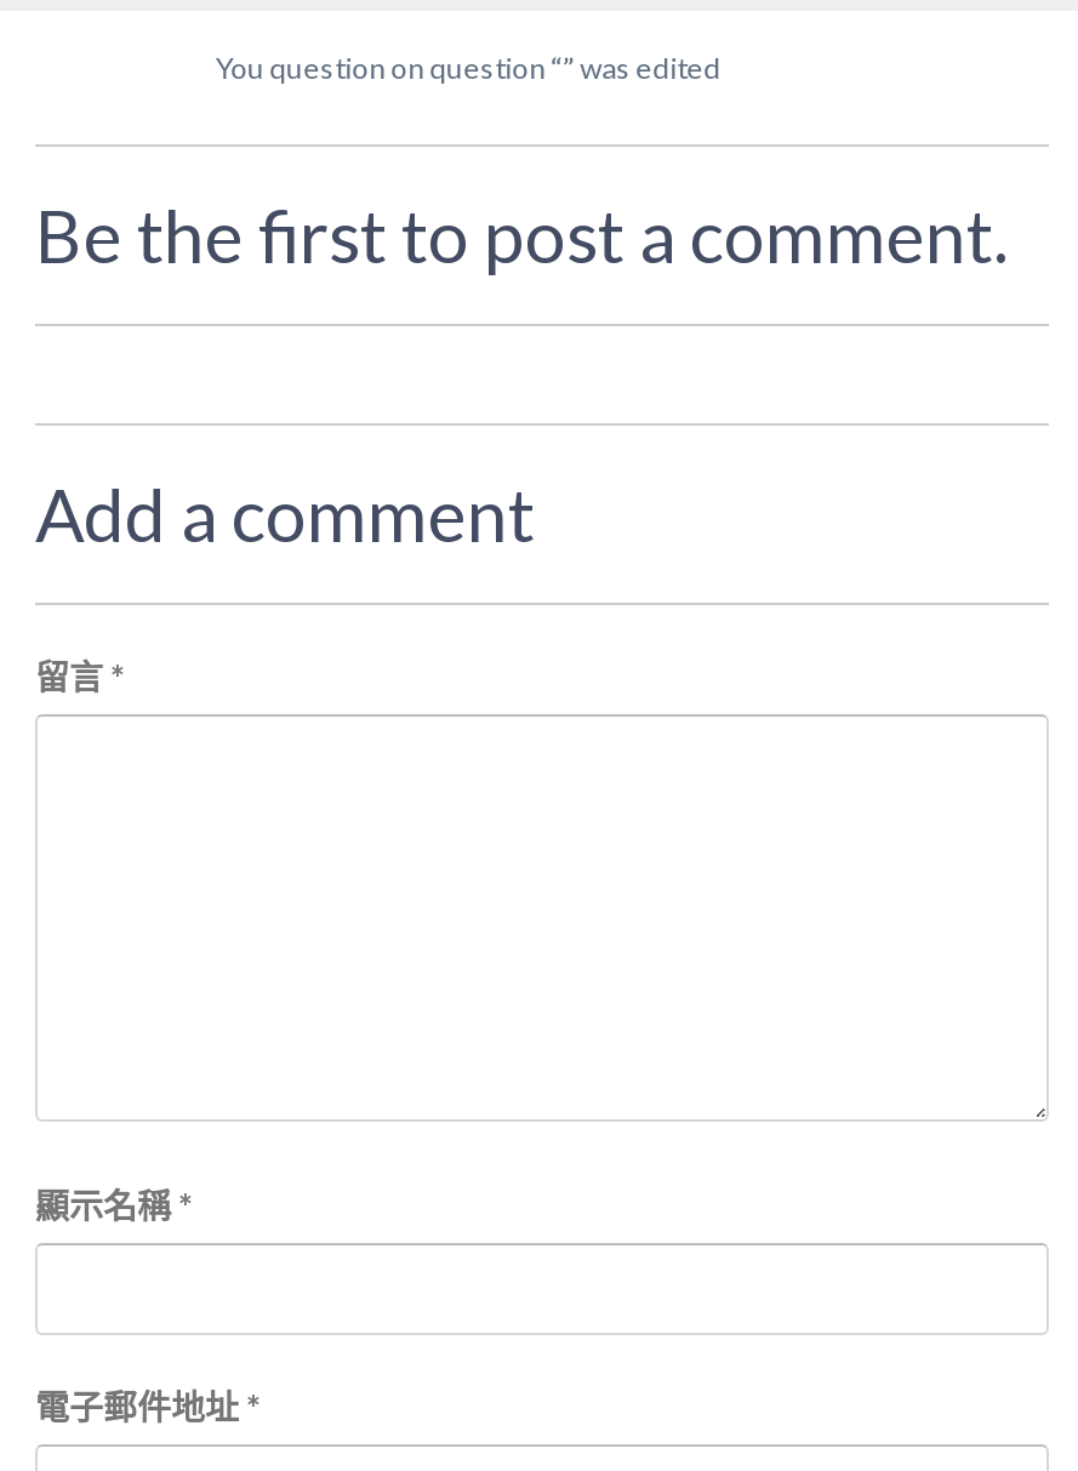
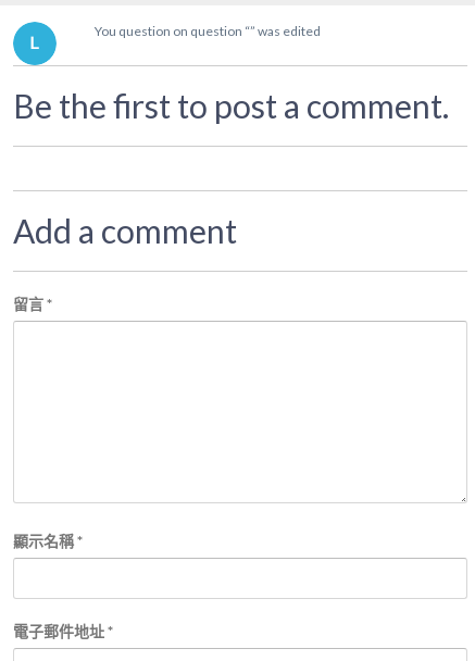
+ [image]
